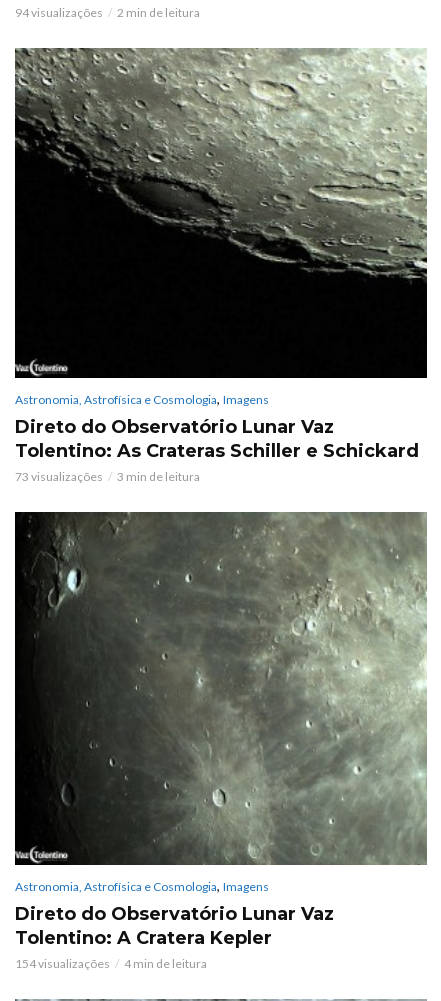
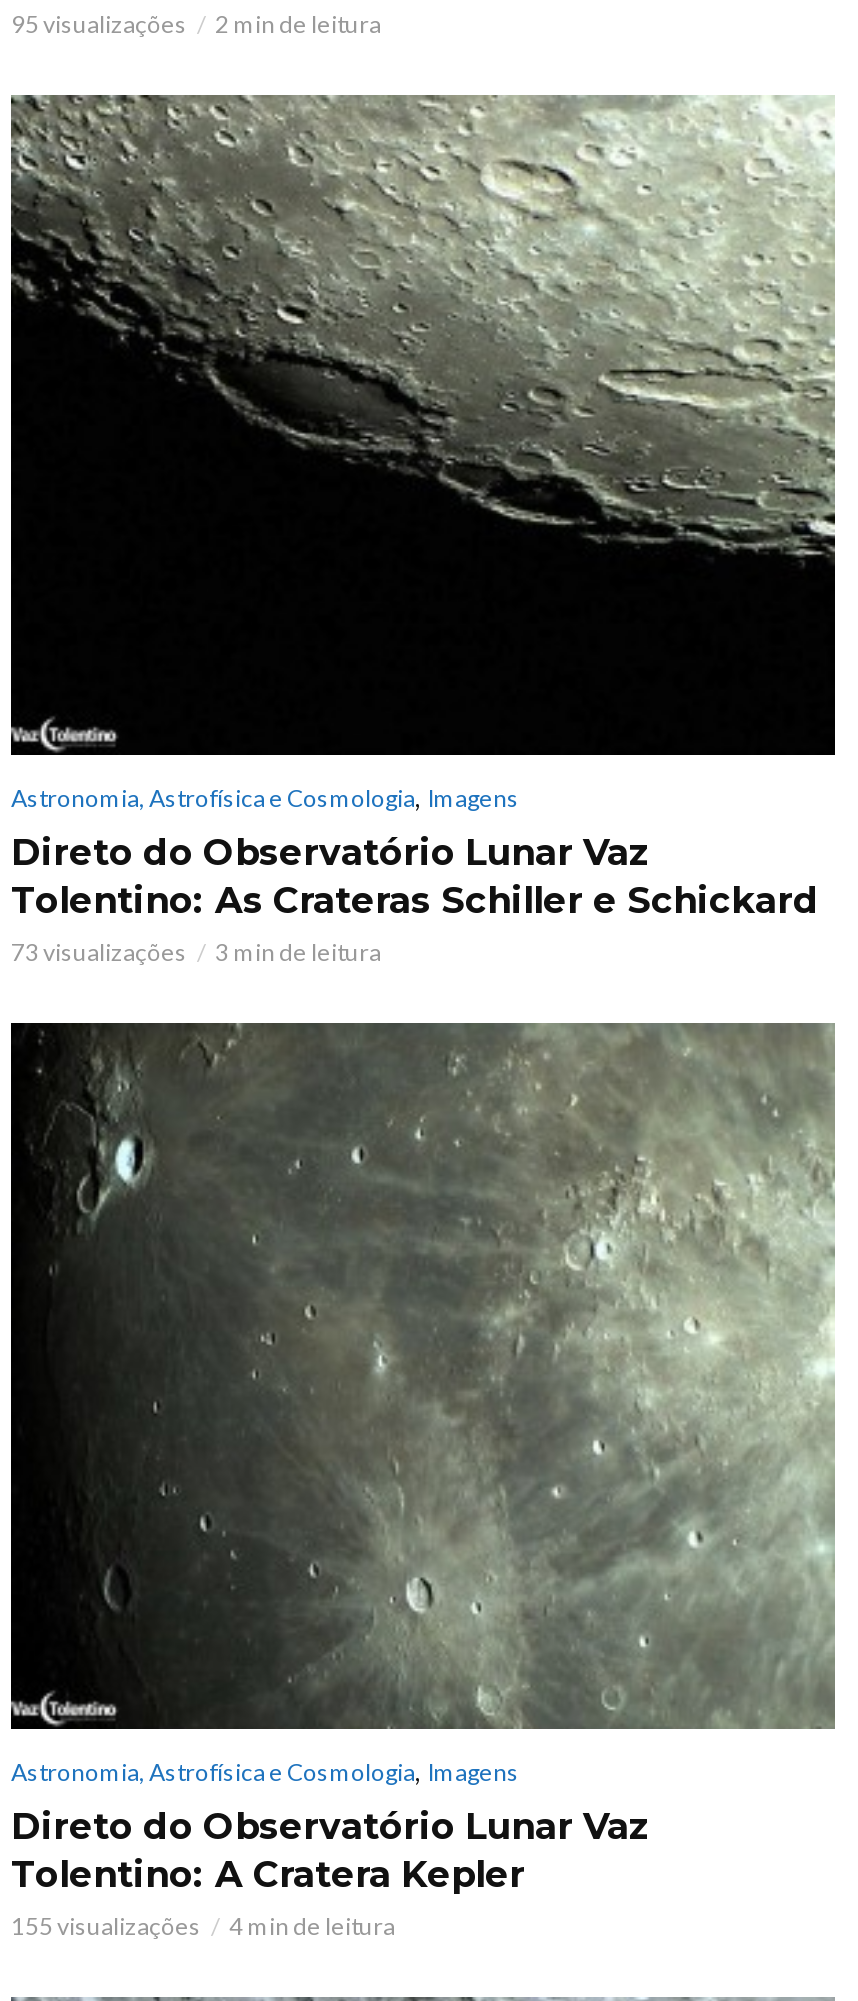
- 94 visualizações
+ 95 visualizações

- 154 visualizações
+ 155 visualizações
